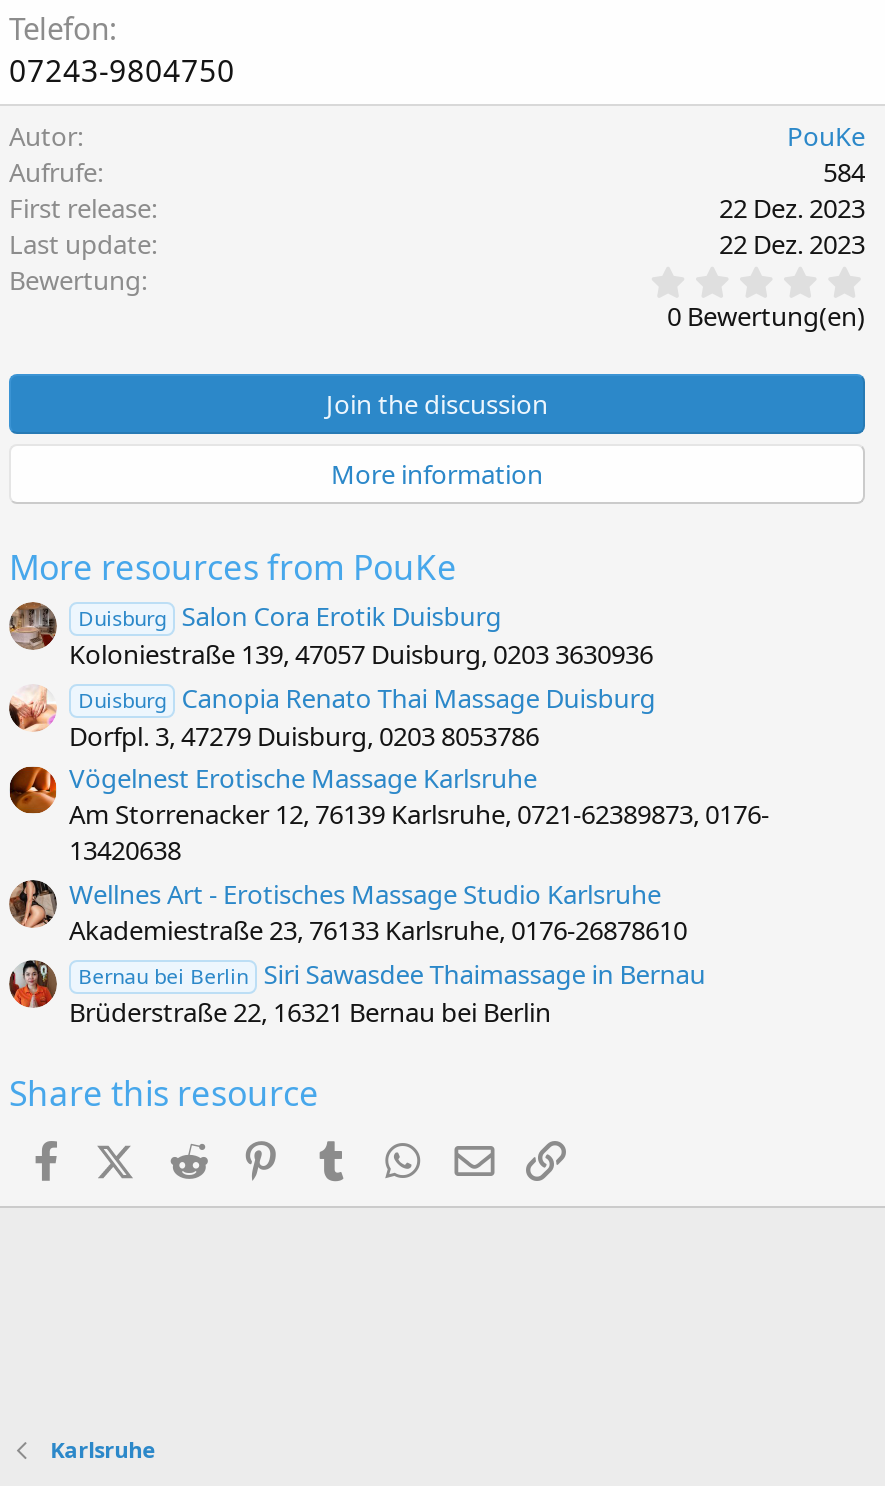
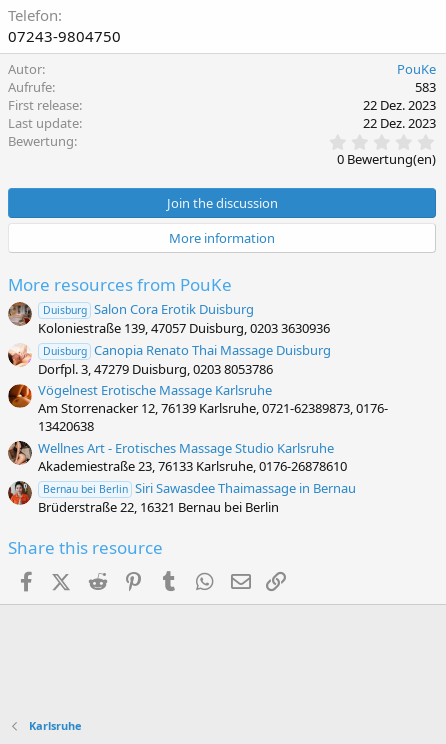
- 584
+ 583
